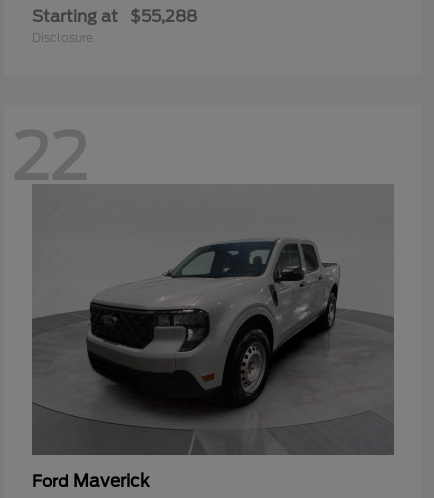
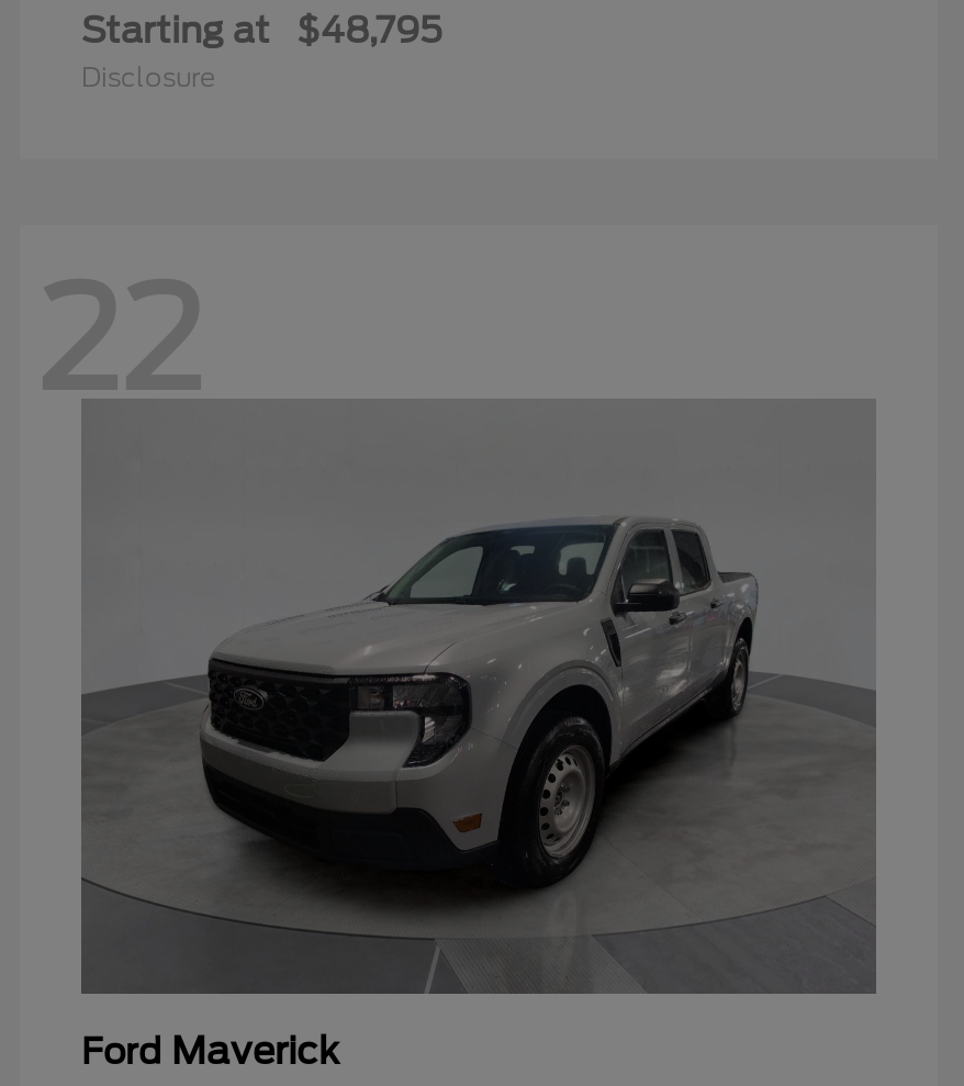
- Starting at $55,288
+ Starting at $48,795
